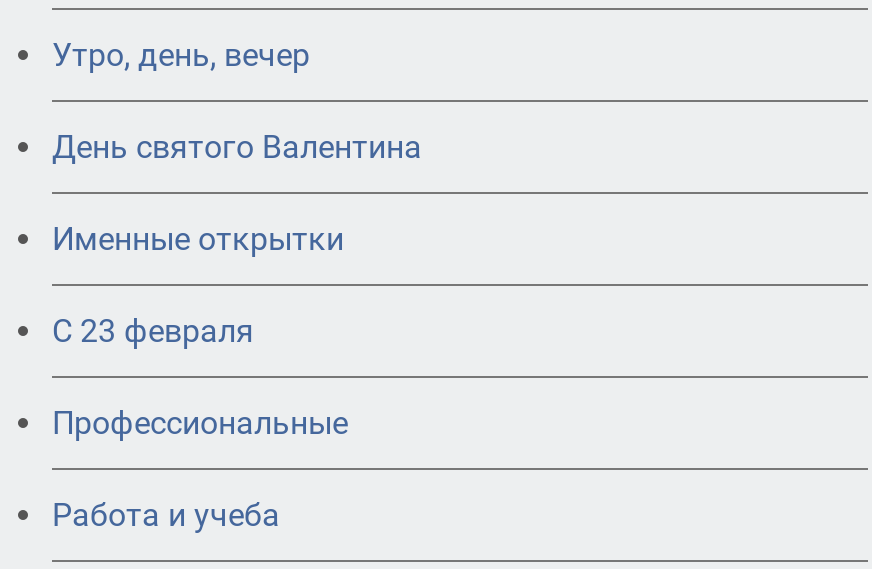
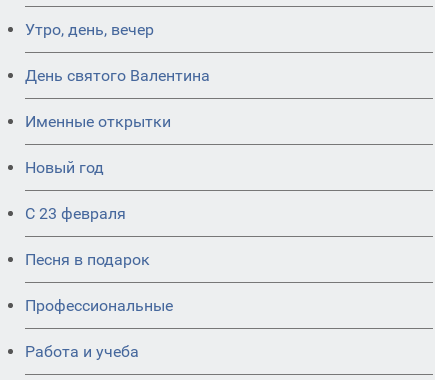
+ Новый год

+ Песня в подарок
